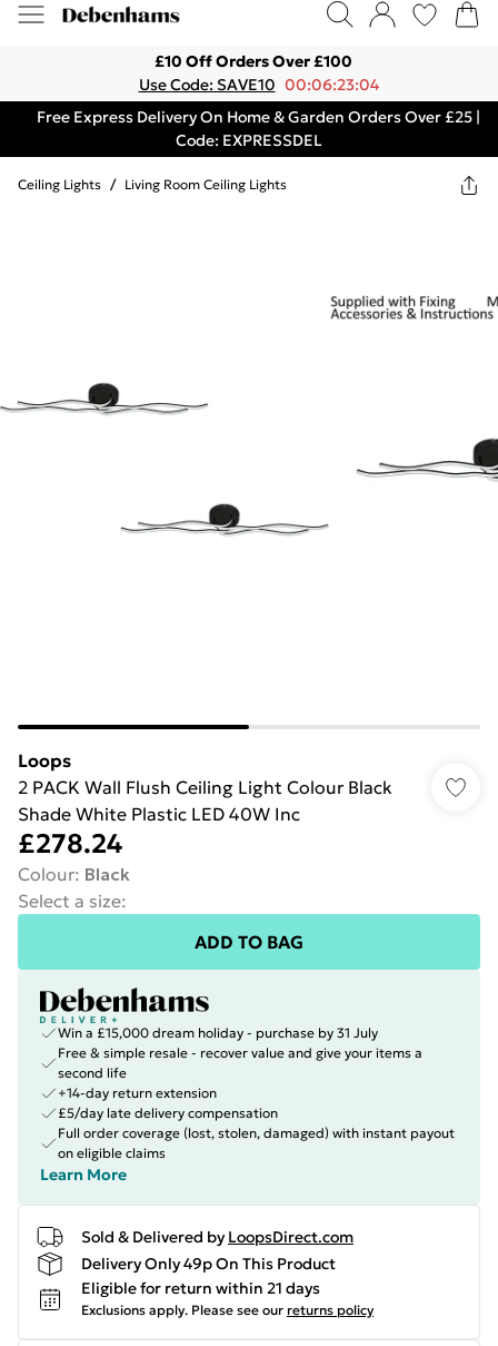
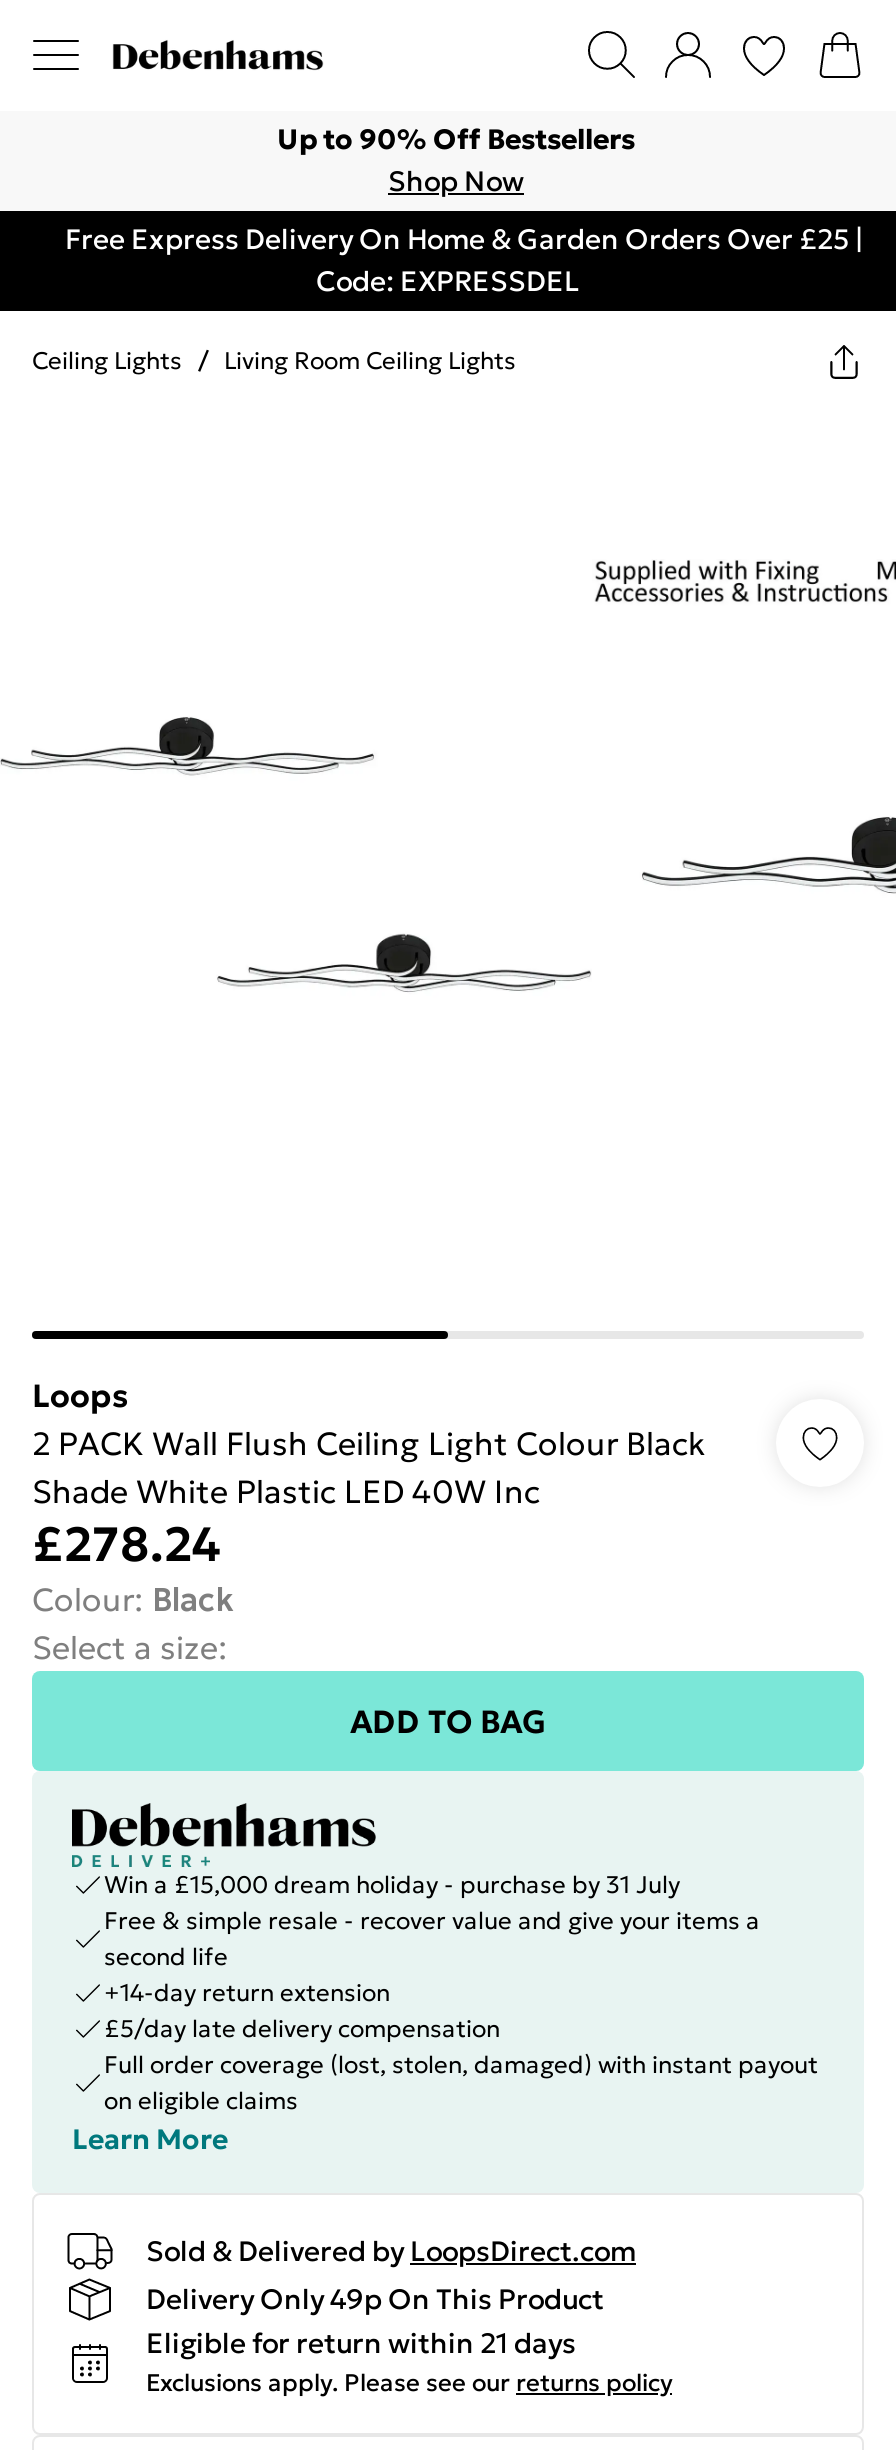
- £10 Off Orders Over £100
- Use Code: SAVE10 00:06:23:04
+ Up to 90% Off Bestsellers
+ Shop Now
